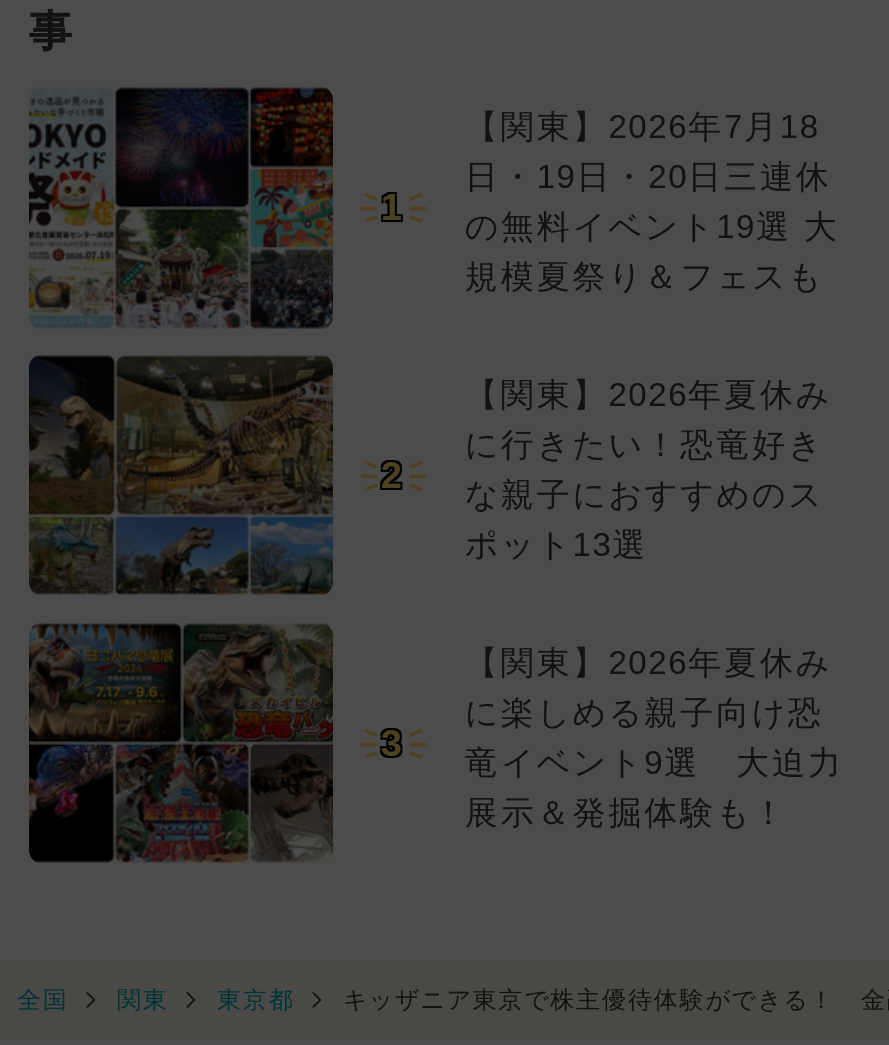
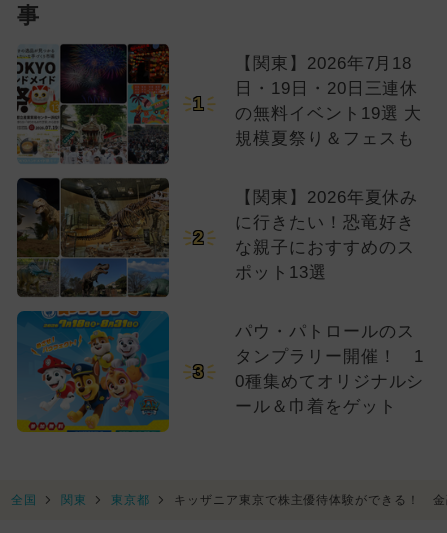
- [image]
+ [image]

- 【関東】2026年夏休み
- に楽しめる親子向け恐
- 竜イベント9選 大迫力
- 展示＆発掘体験も！
+ パウ・パトロールのス
+ タンプラリー開催！ 1
+ 0種集めてオリジナルシ
+ ール＆巾着をゲット
